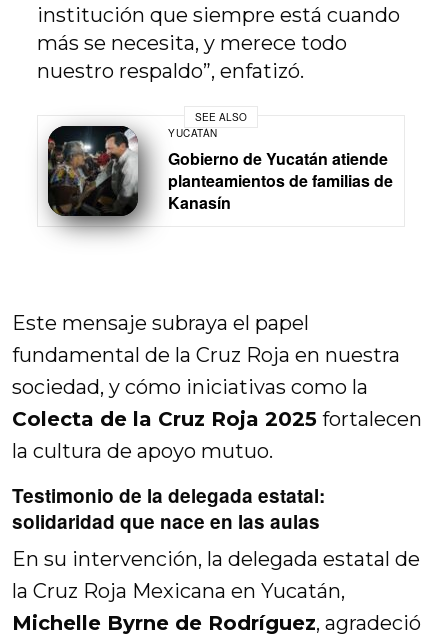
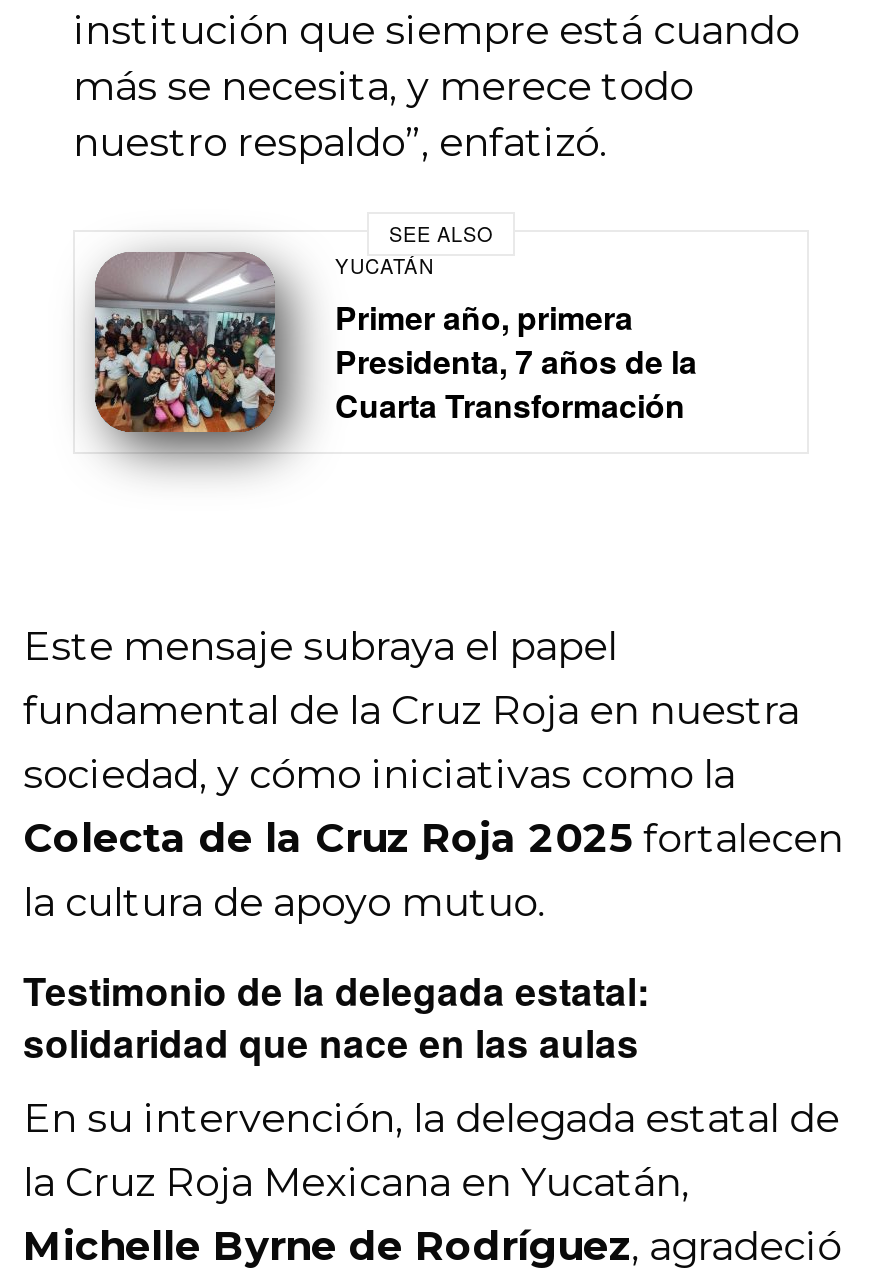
- [image]
- Gobierno de Yucatán atiende
- planteamientos de familias de
- Kanasín
+ [image]
+ Primer año, primera
+ Presidenta, 7 años de la
+ Cuarta Transformación
